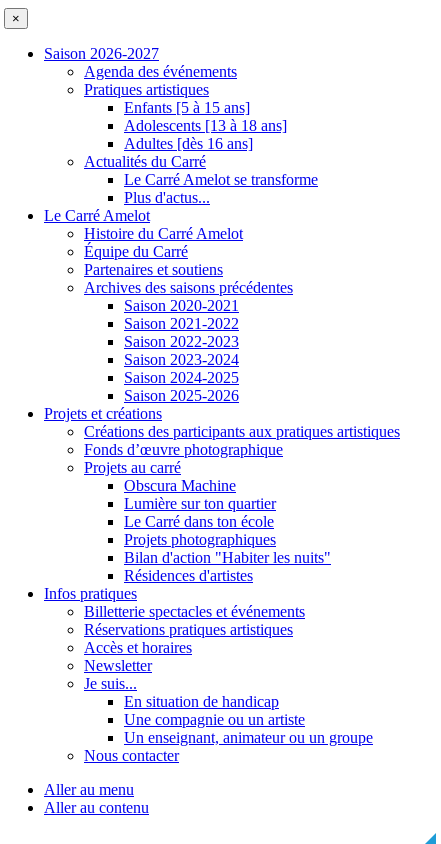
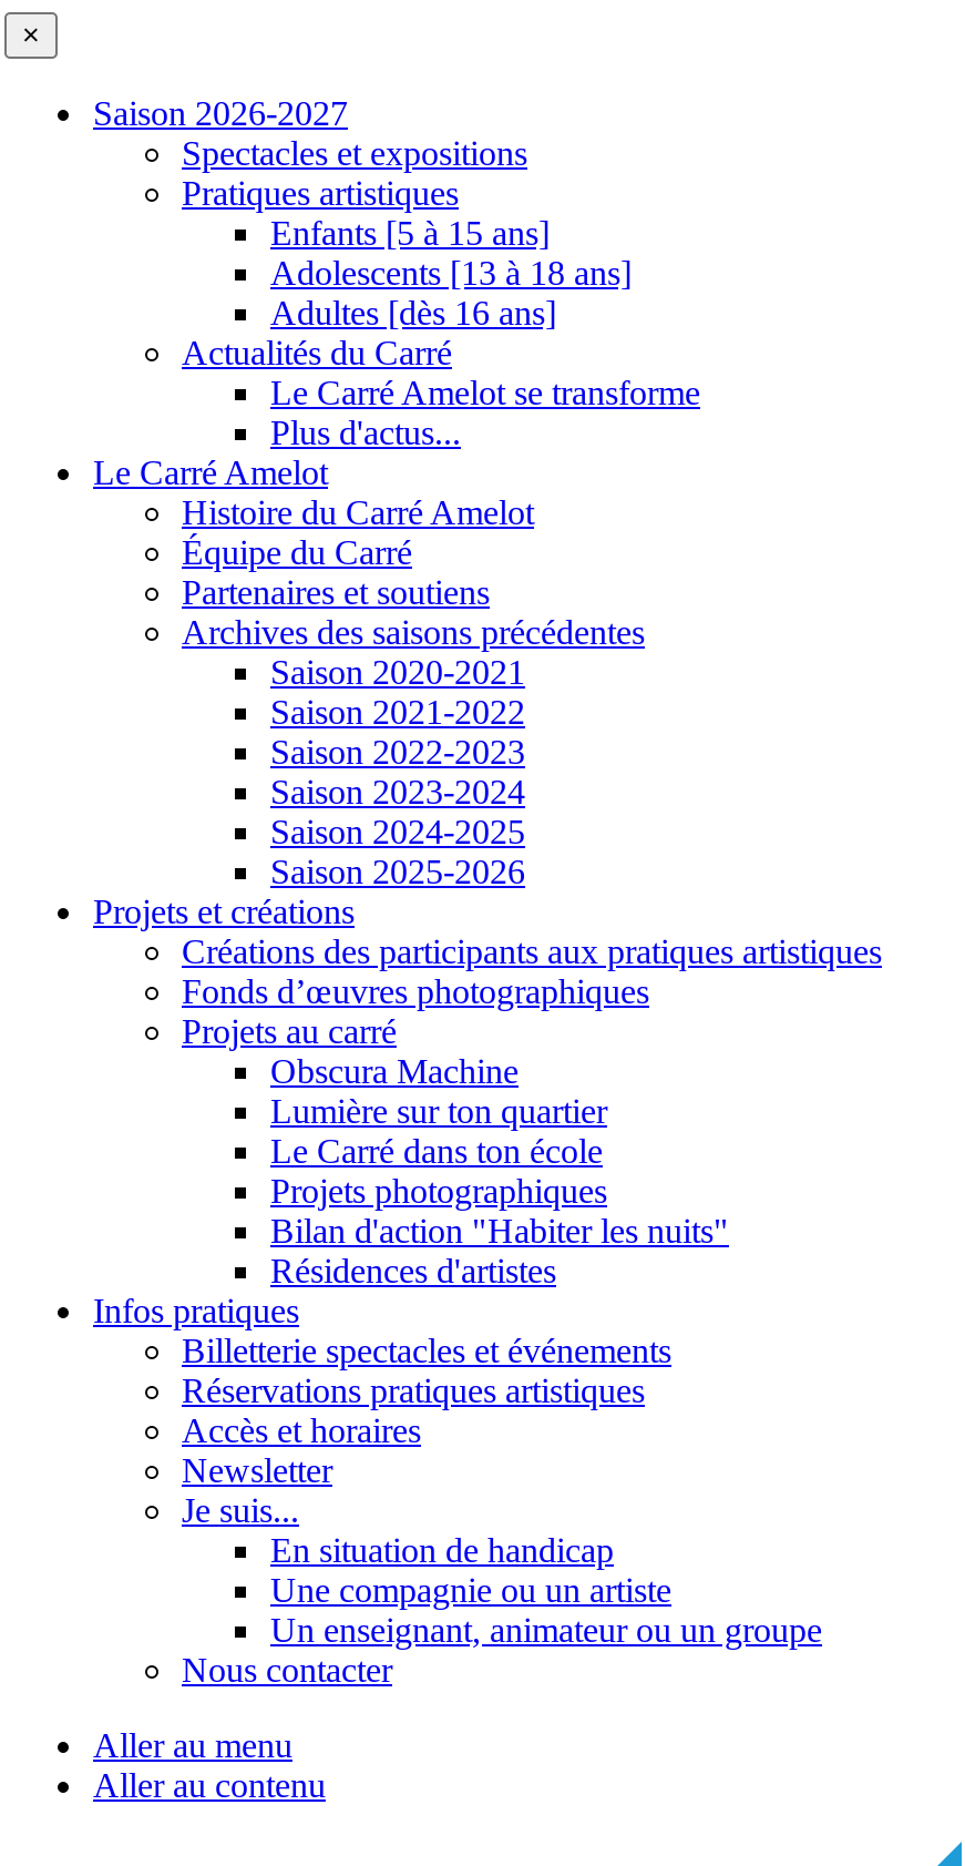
- Agenda des événements
+ Spectacles et expositions

- Fonds d’œuvre photographique
+ Fonds d’œuvres photographiques
